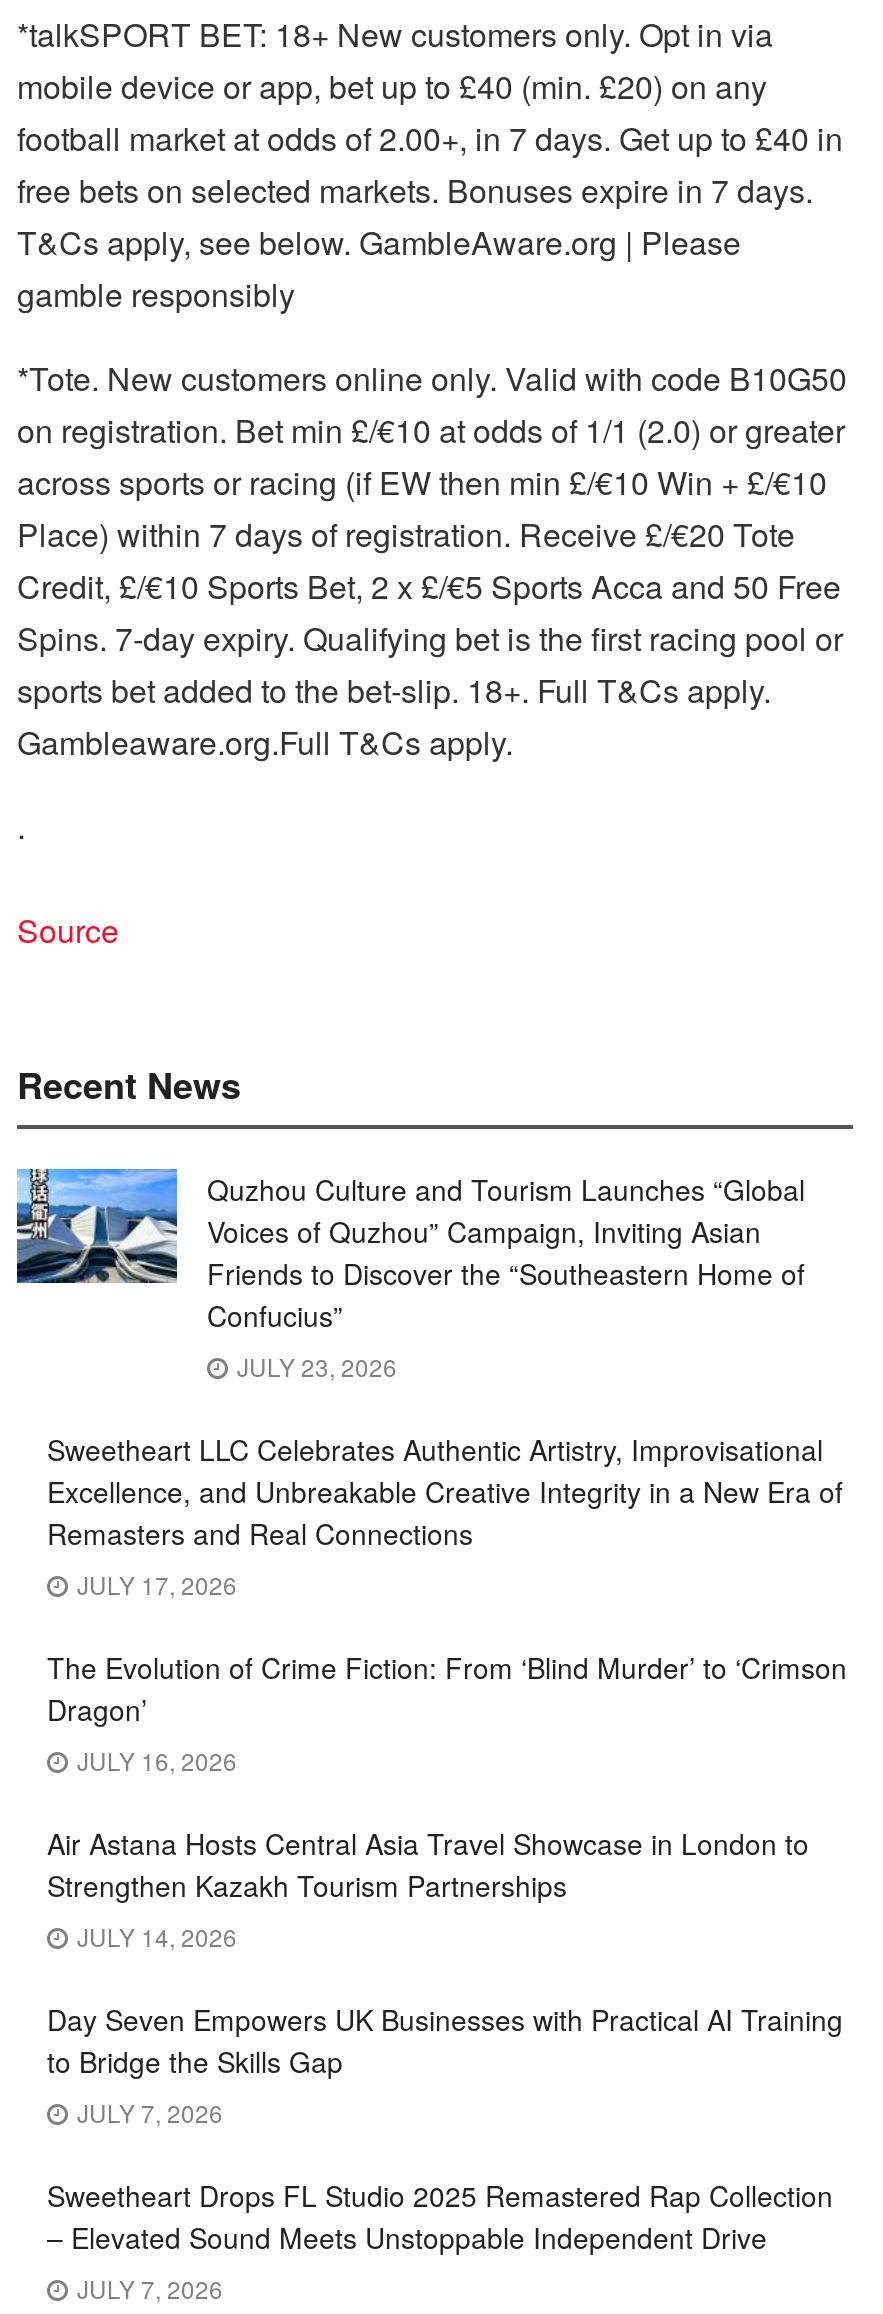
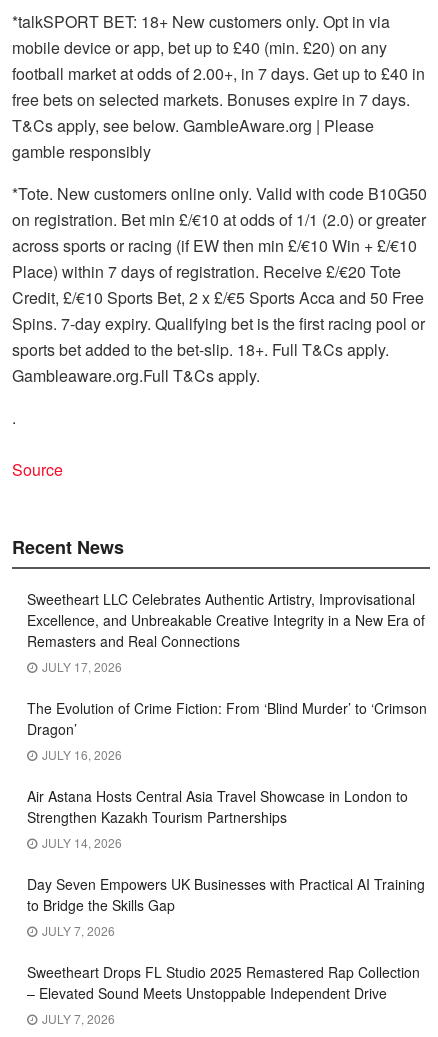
- [image]
- Quzhou Culture and Tourism Launches “Global
- Voices of Quzhou” Campaign, Inviting Asian
- Friends to Discover the “Southeastern Home of
- Confucius”
- JULY 23, 2026
